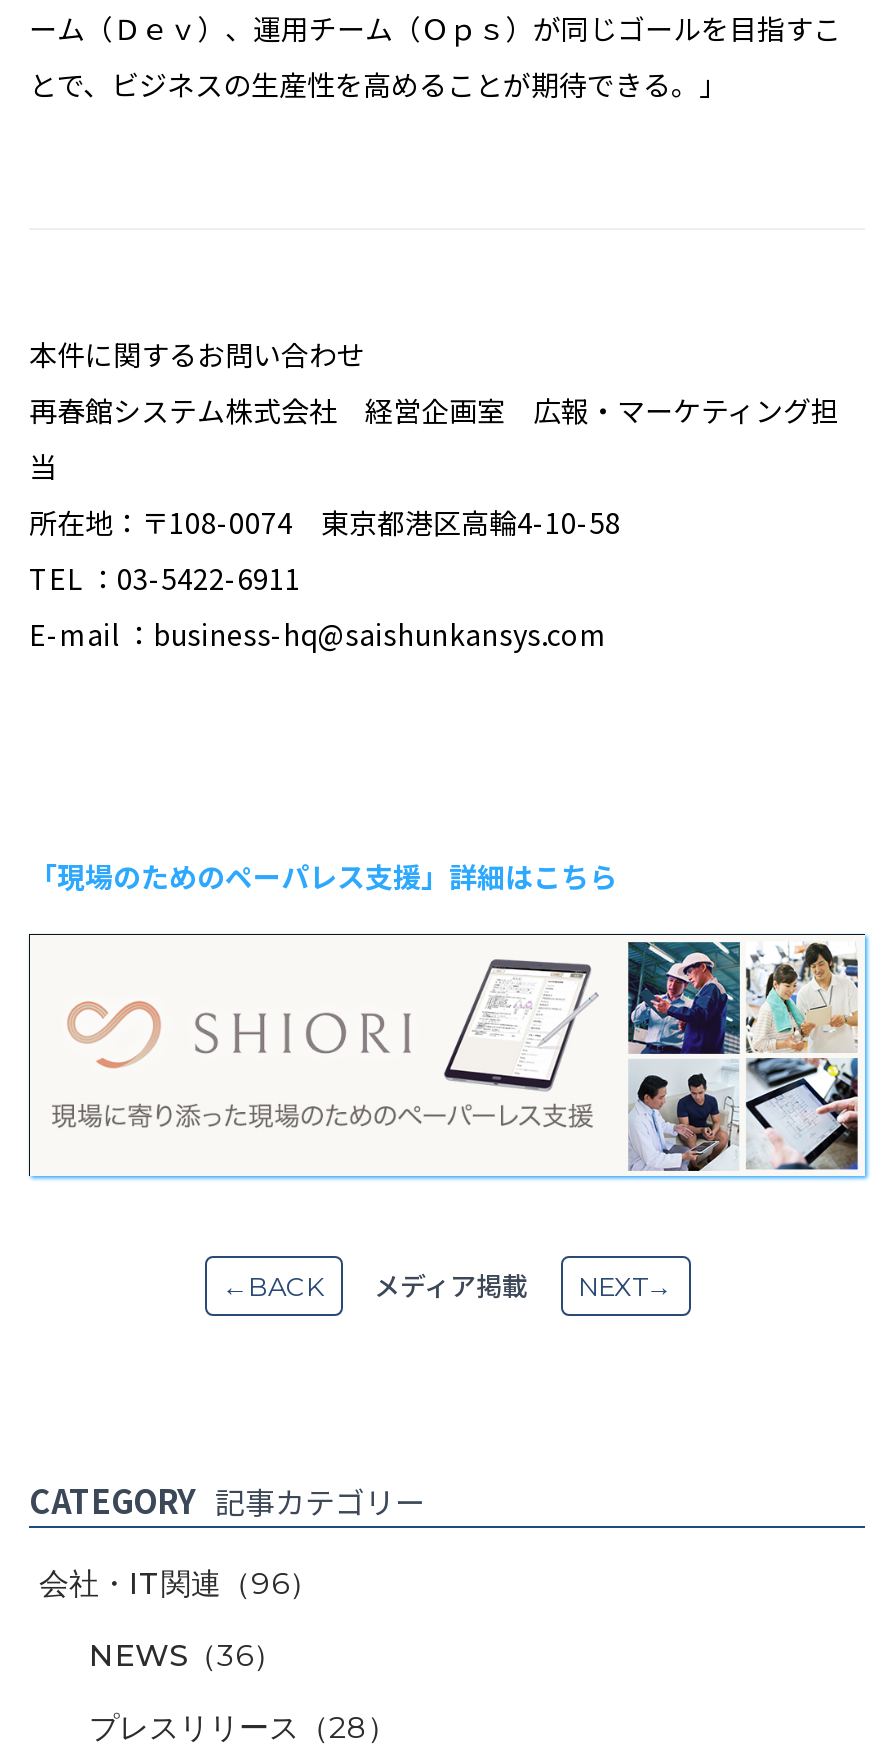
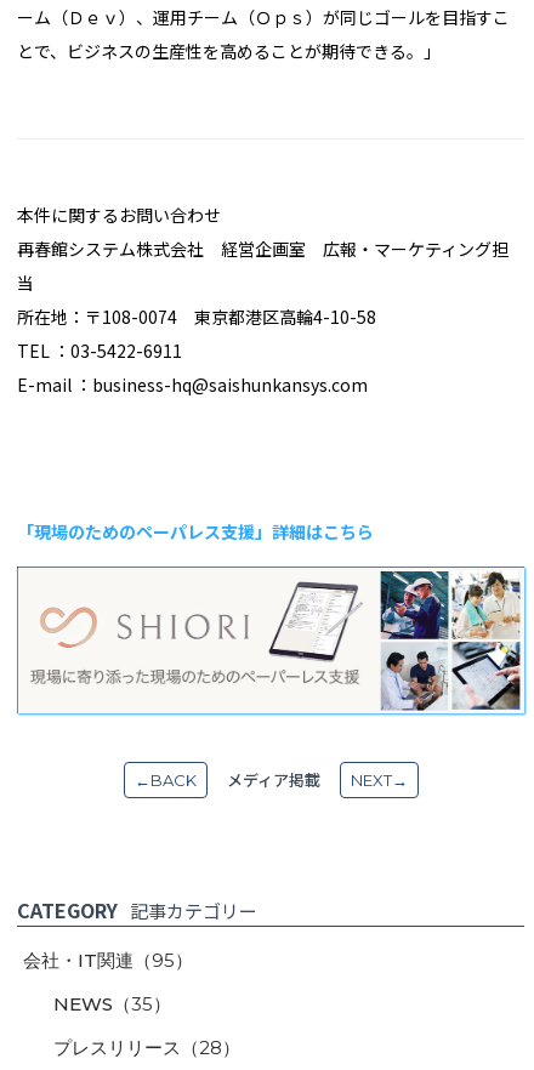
- 会社・IT関連（96）
+ 会社・IT関連（95）

- NEWS（36）
+ NEWS（35）
